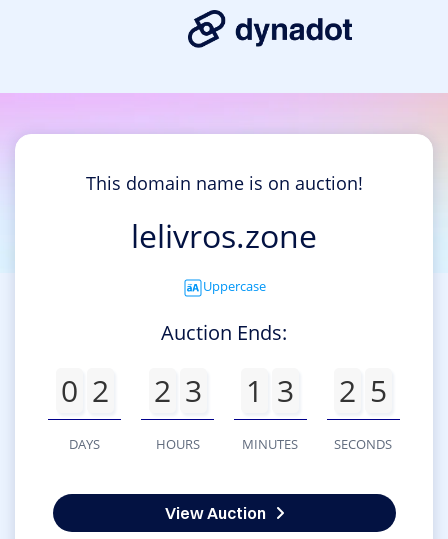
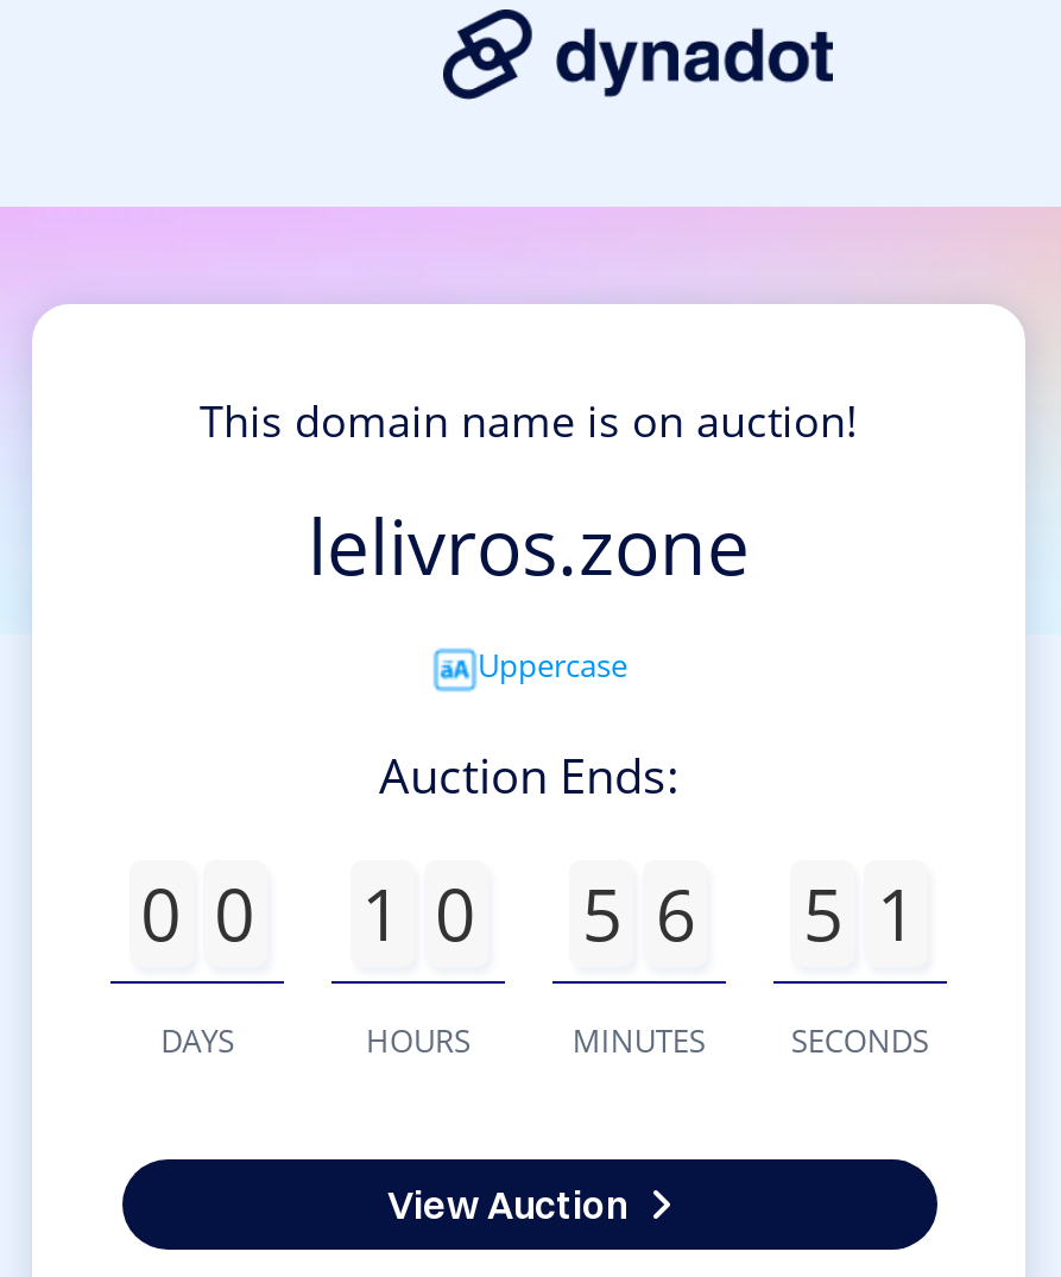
- 0 2
+ 0 0

- 2 3
+ 1 0

- 1 3
+ 5 6

- 2 5
+ 5 1
